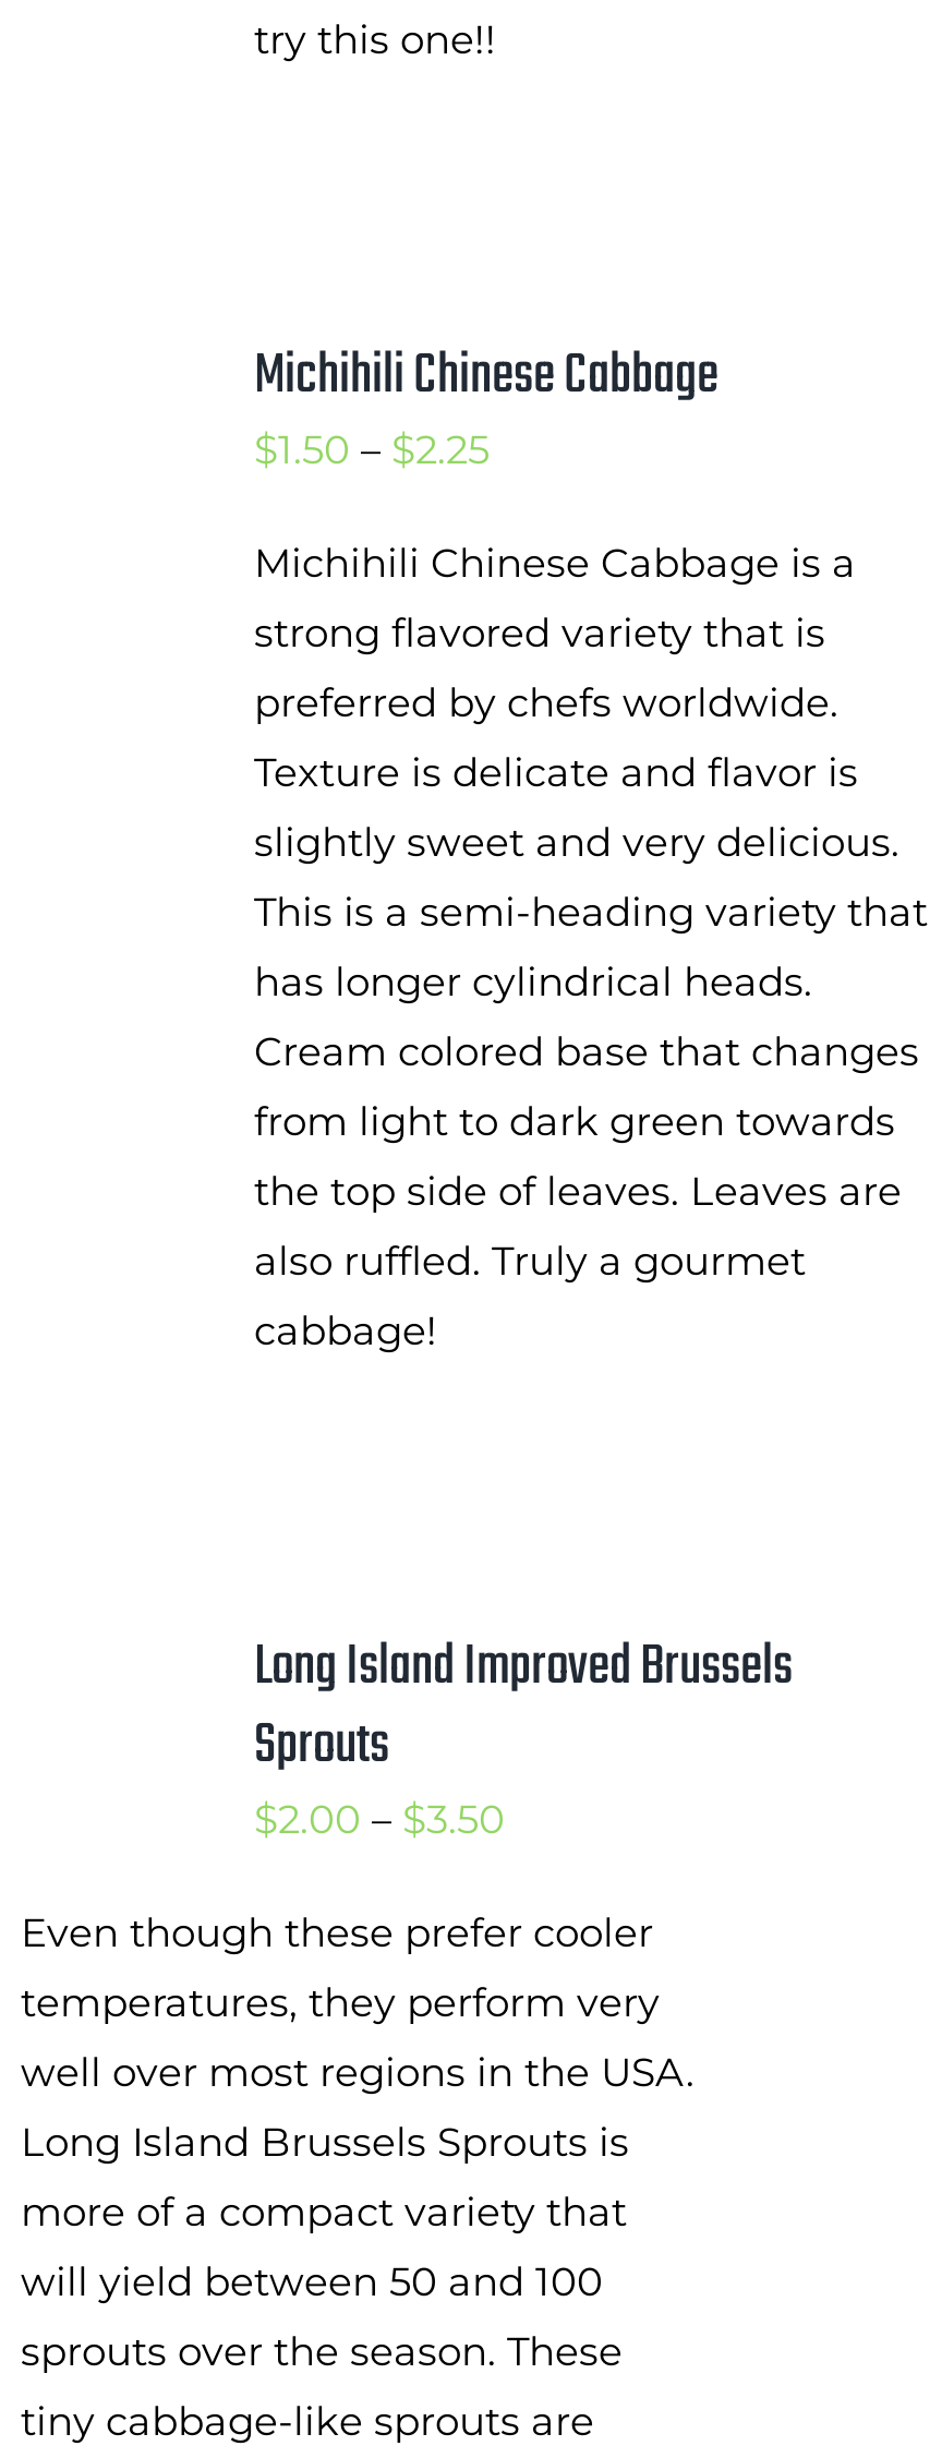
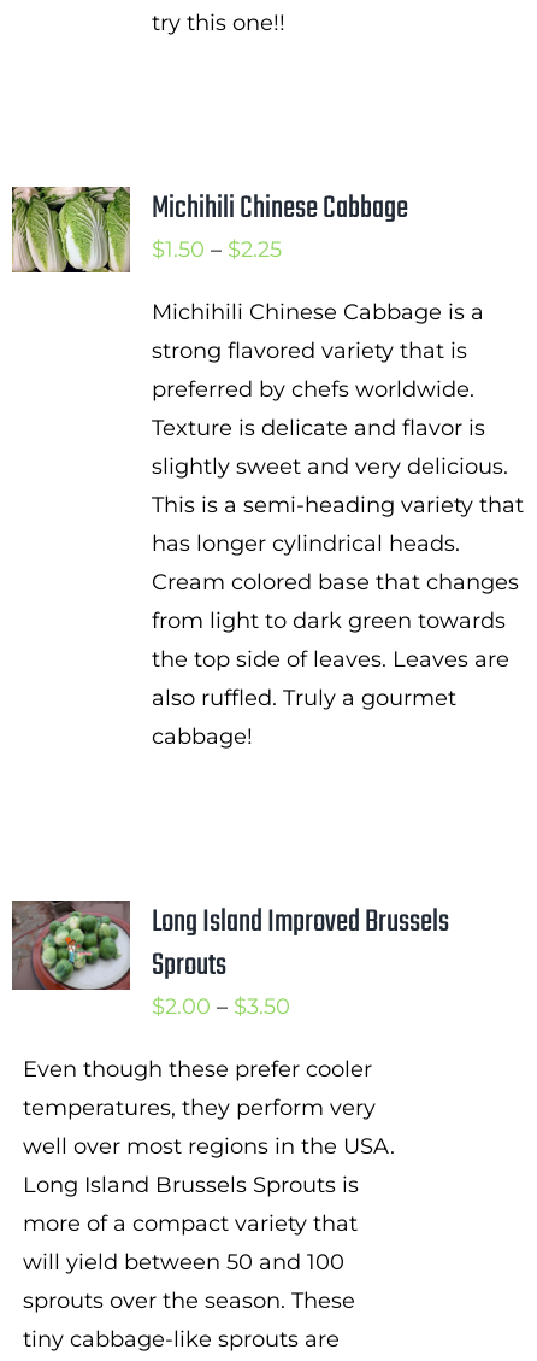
+ [image]

+ [image]
